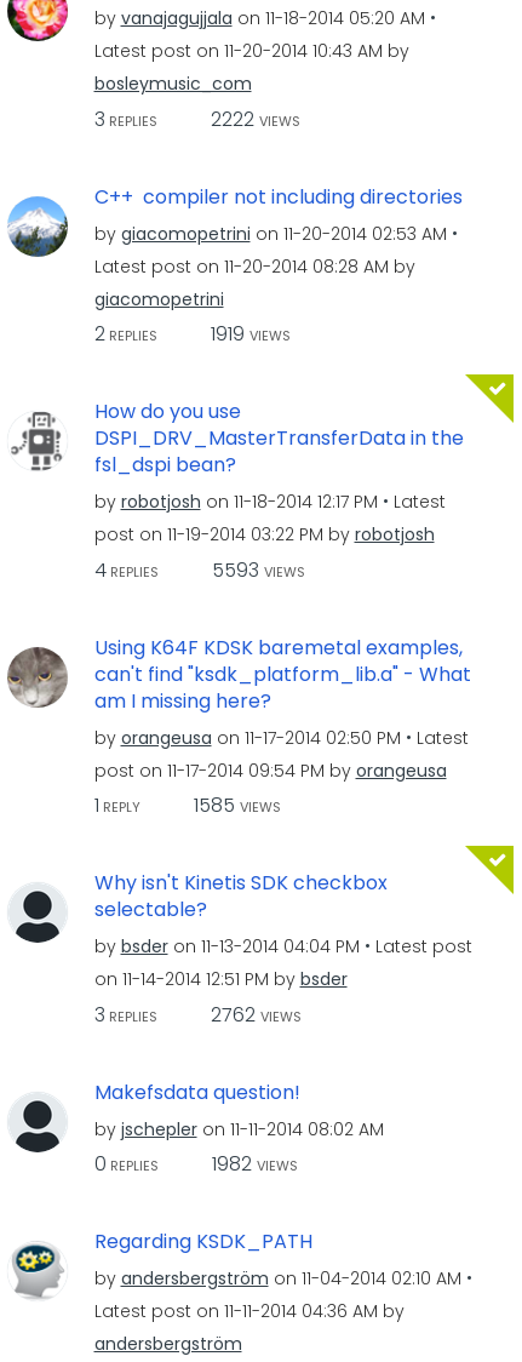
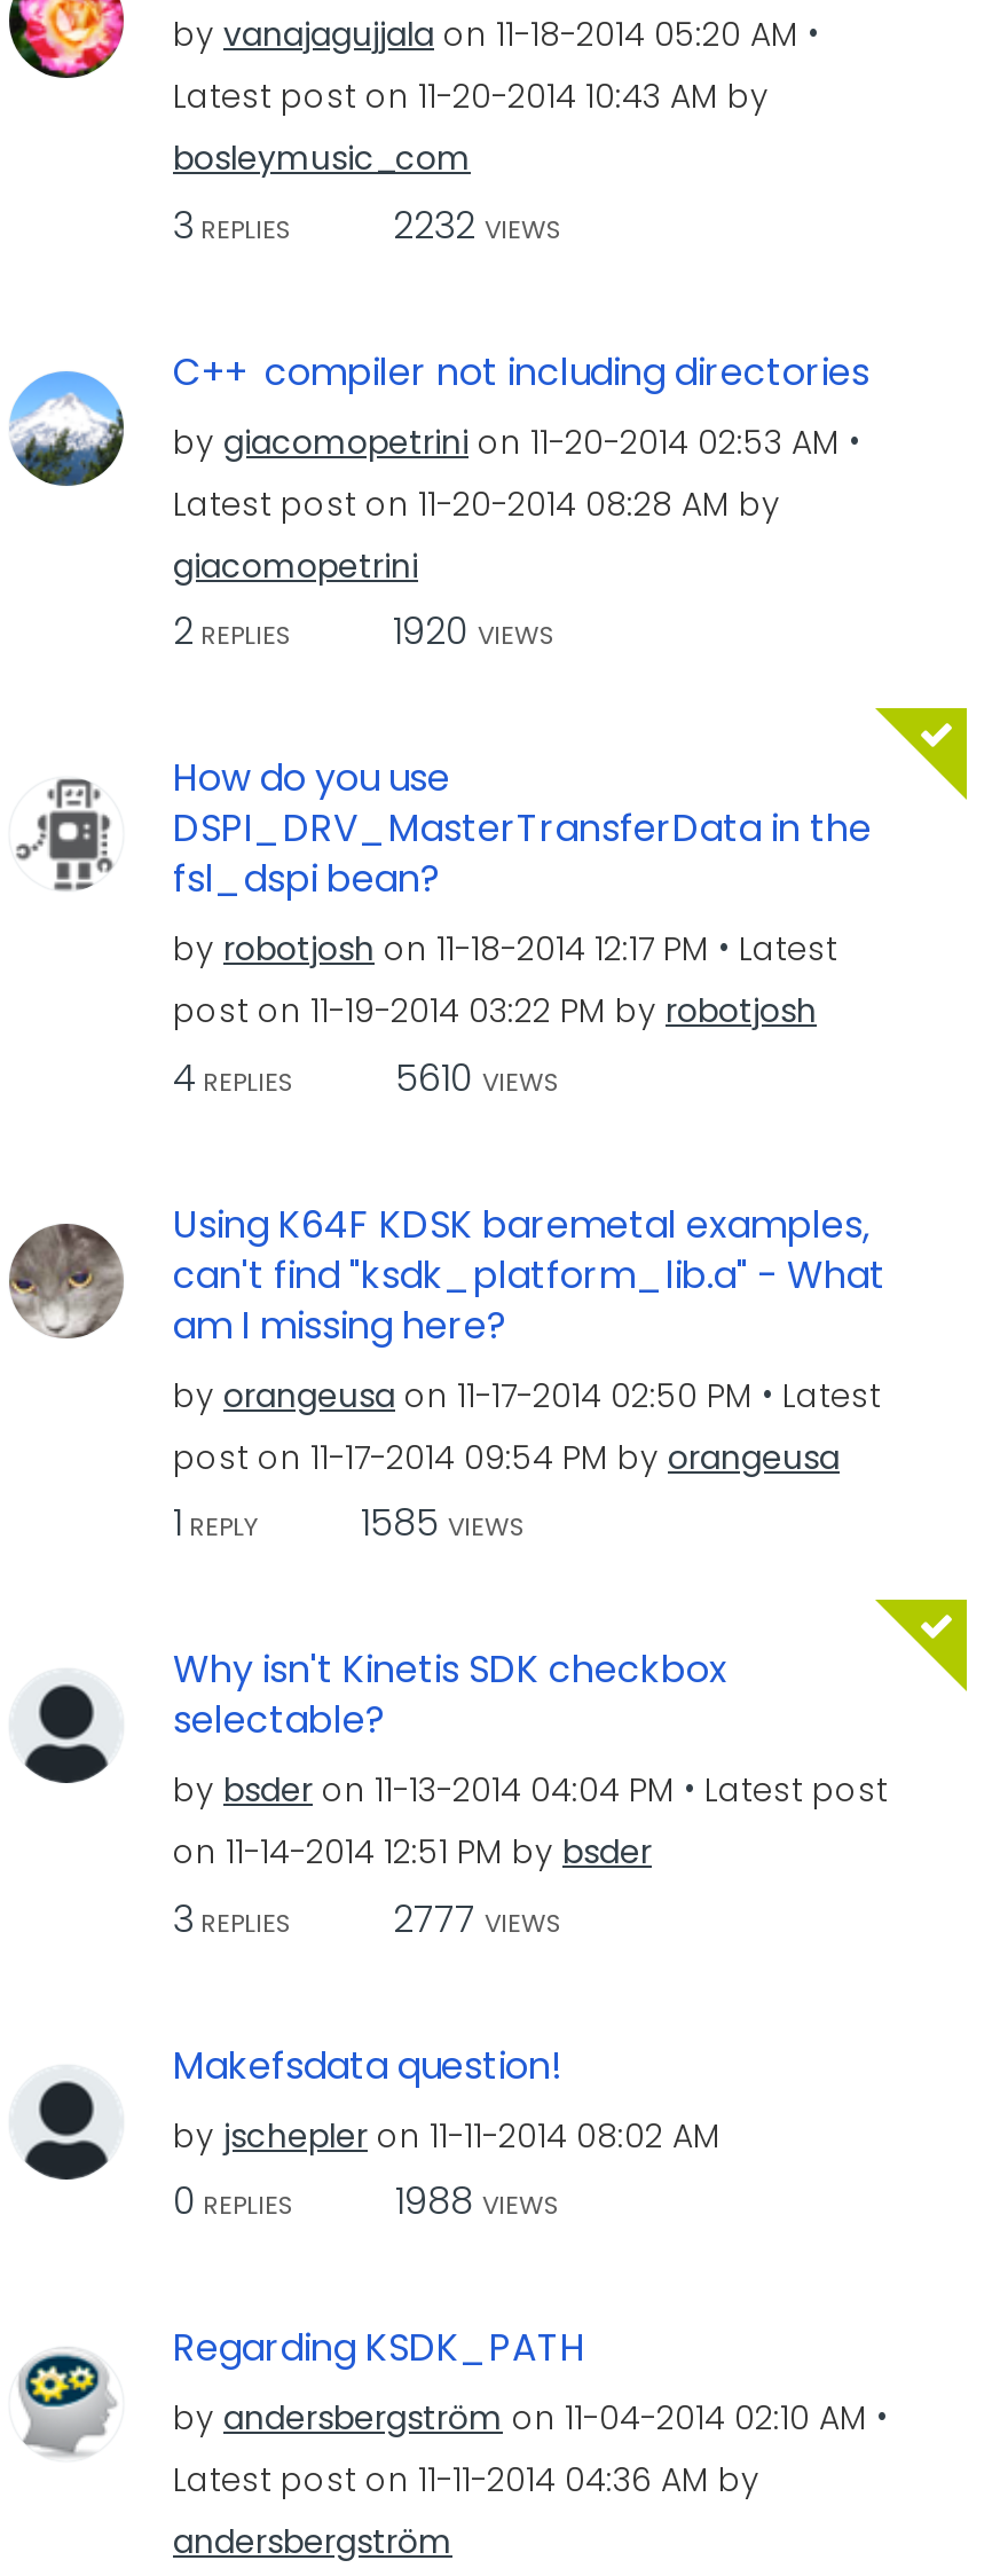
- 3 REPLIES 2222 VIEWS
+ 3 REPLIES 2232 VIEWS

- 2 REPLIES 1919 VIEWS
+ 2 REPLIES 1920 VIEWS

- 4 REPLIES 5593 VIEWS
+ 4 REPLIES 5610 VIEWS

- 3 REPLIES 2762 VIEWS
+ 3 REPLIES 2777 VIEWS

- 1982 VIEWS
+ 1988 VIEWS
